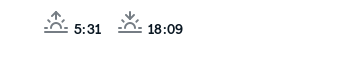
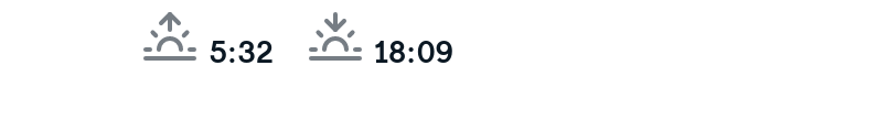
- 5:31
+ 5:32
